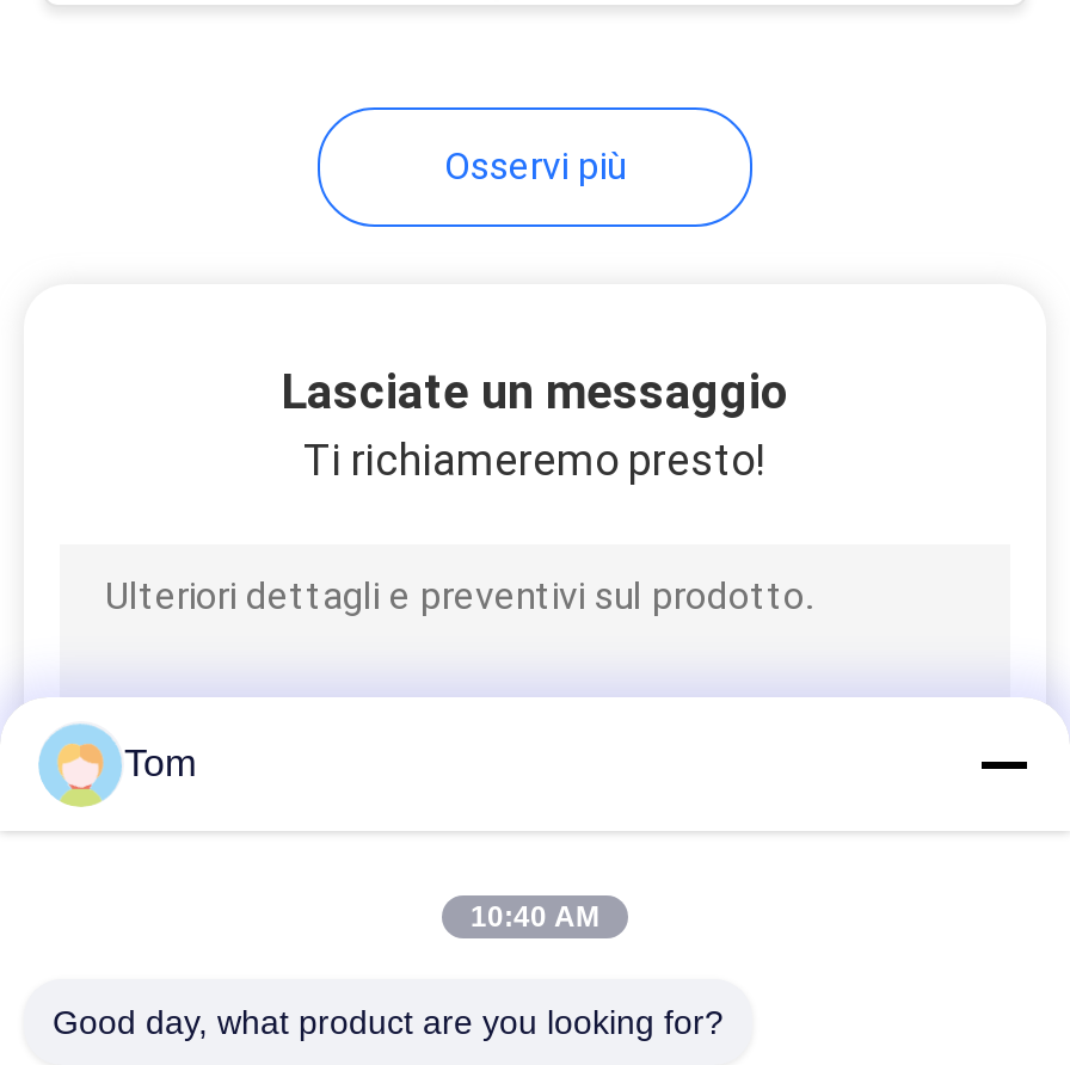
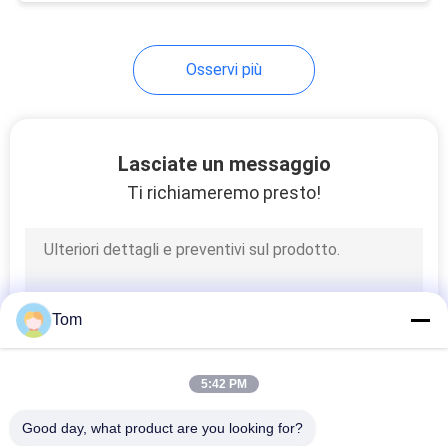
- 10:40 AM
+ 5:42 PM
